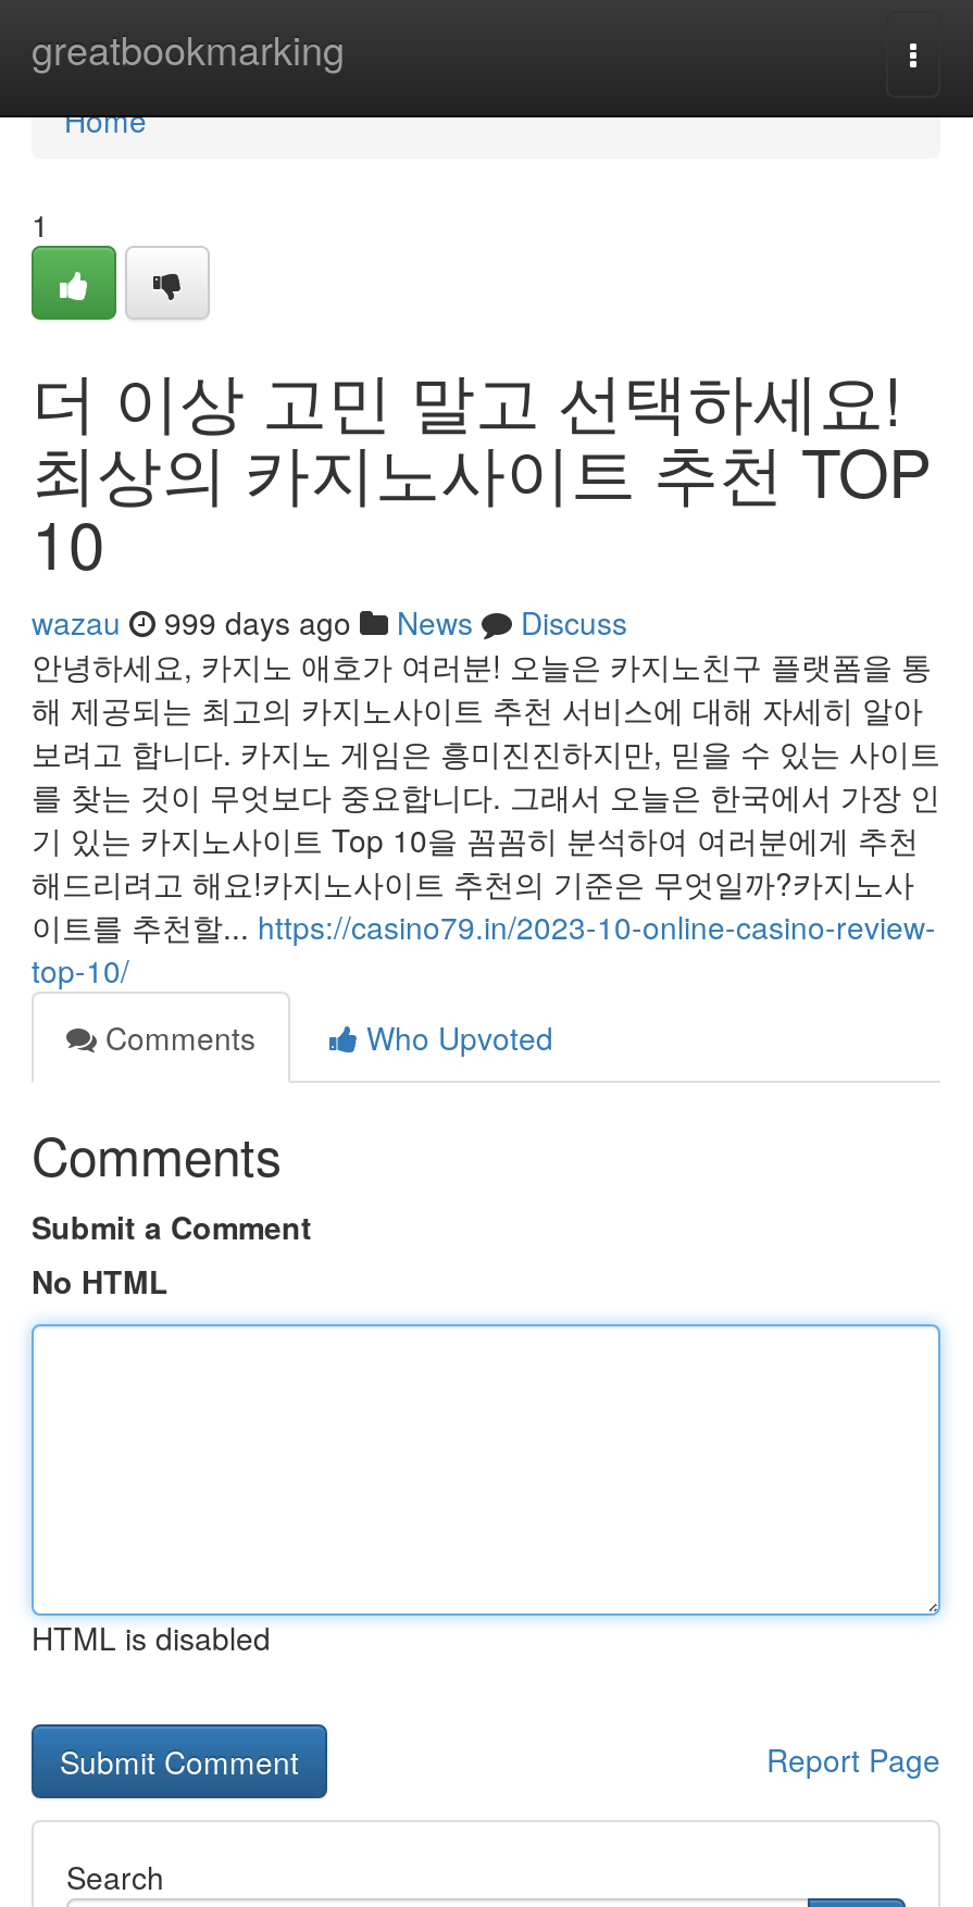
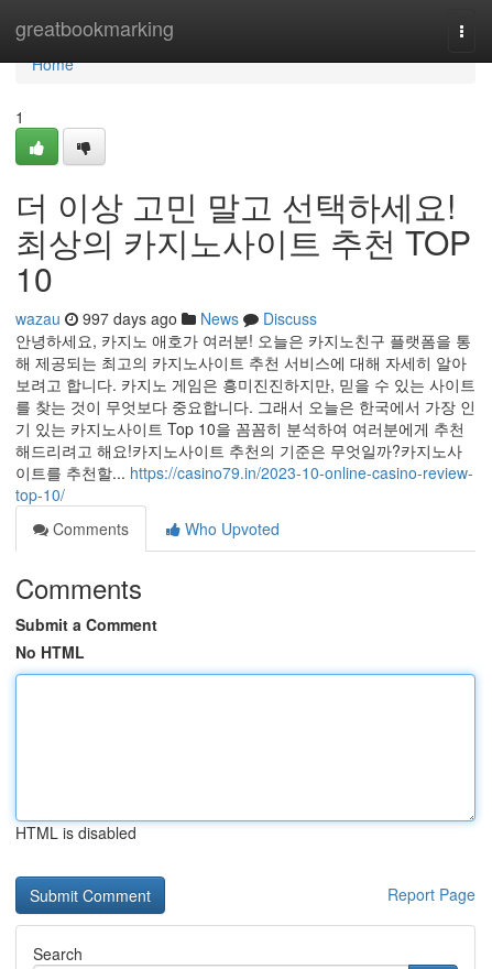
- wazau 999 days ago News Discuss
+ wazau 997 days ago News Discuss
